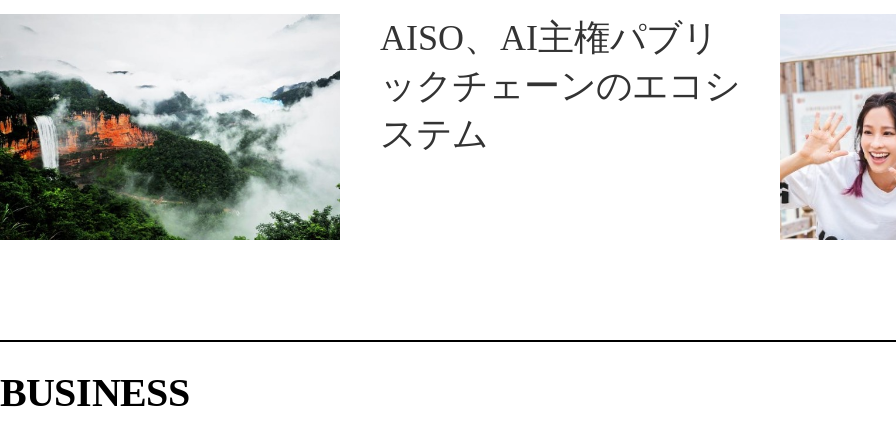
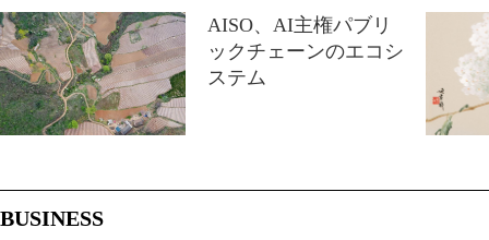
- [image]
+ [image]

- [image]
+ [image]
